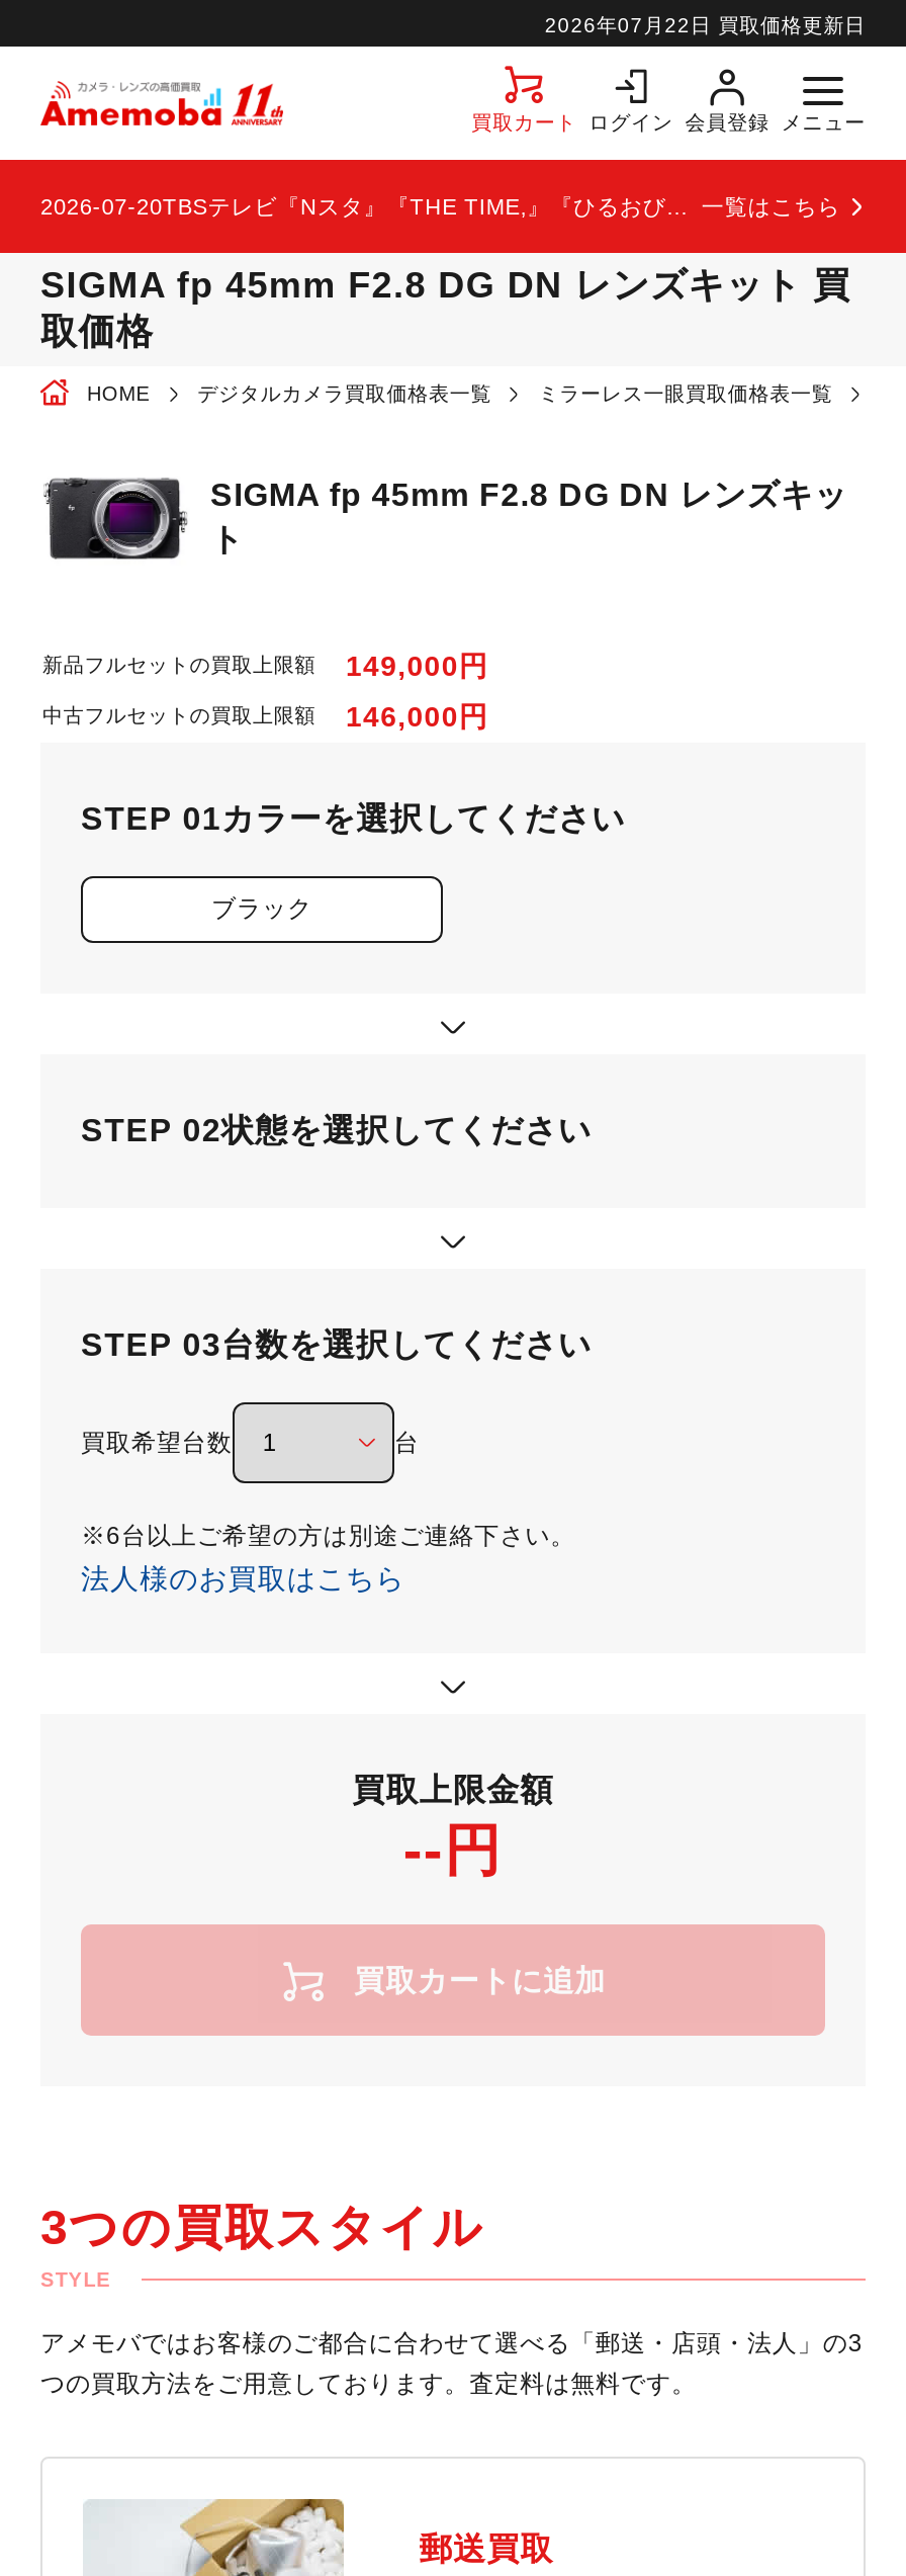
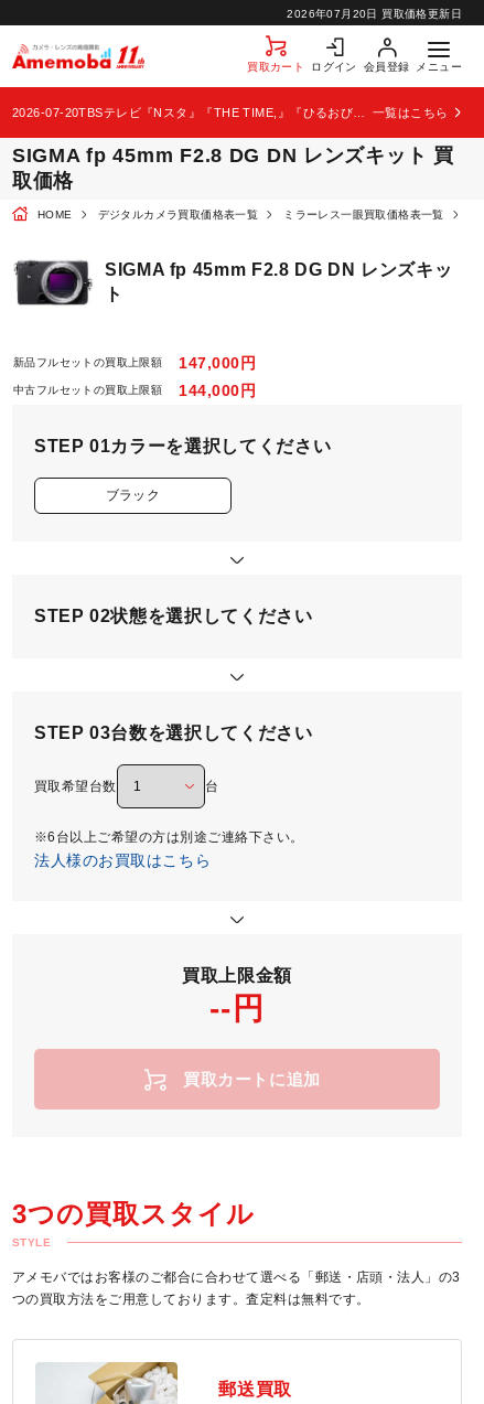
- 2026年07月22日 買取価格更新日
+ 2026年07月20日 買取価格更新日

- 新品フルセットの買取上限額 149,000円
+ 新品フルセットの買取上限額 147,000円

- 中古フルセットの買取上限額 146,000円
+ 中古フルセットの買取上限額 144,000円
